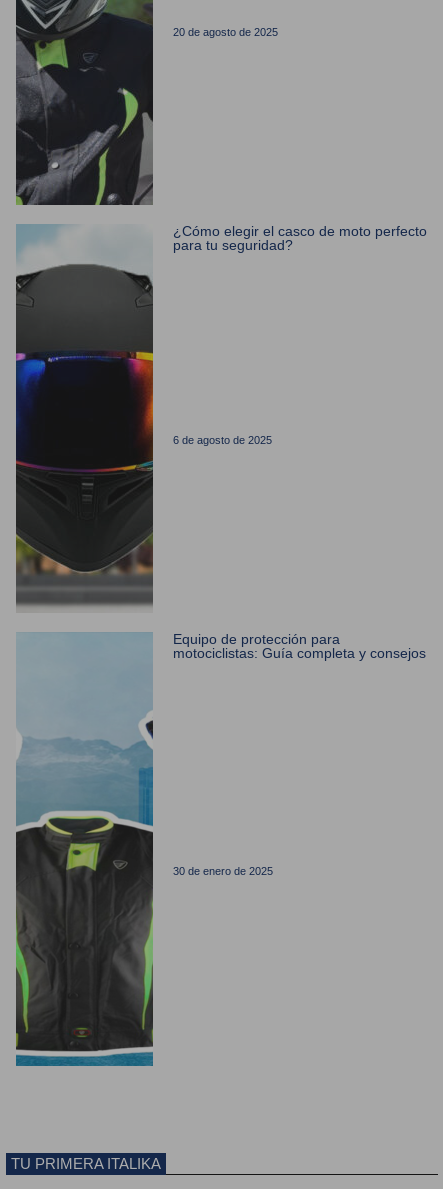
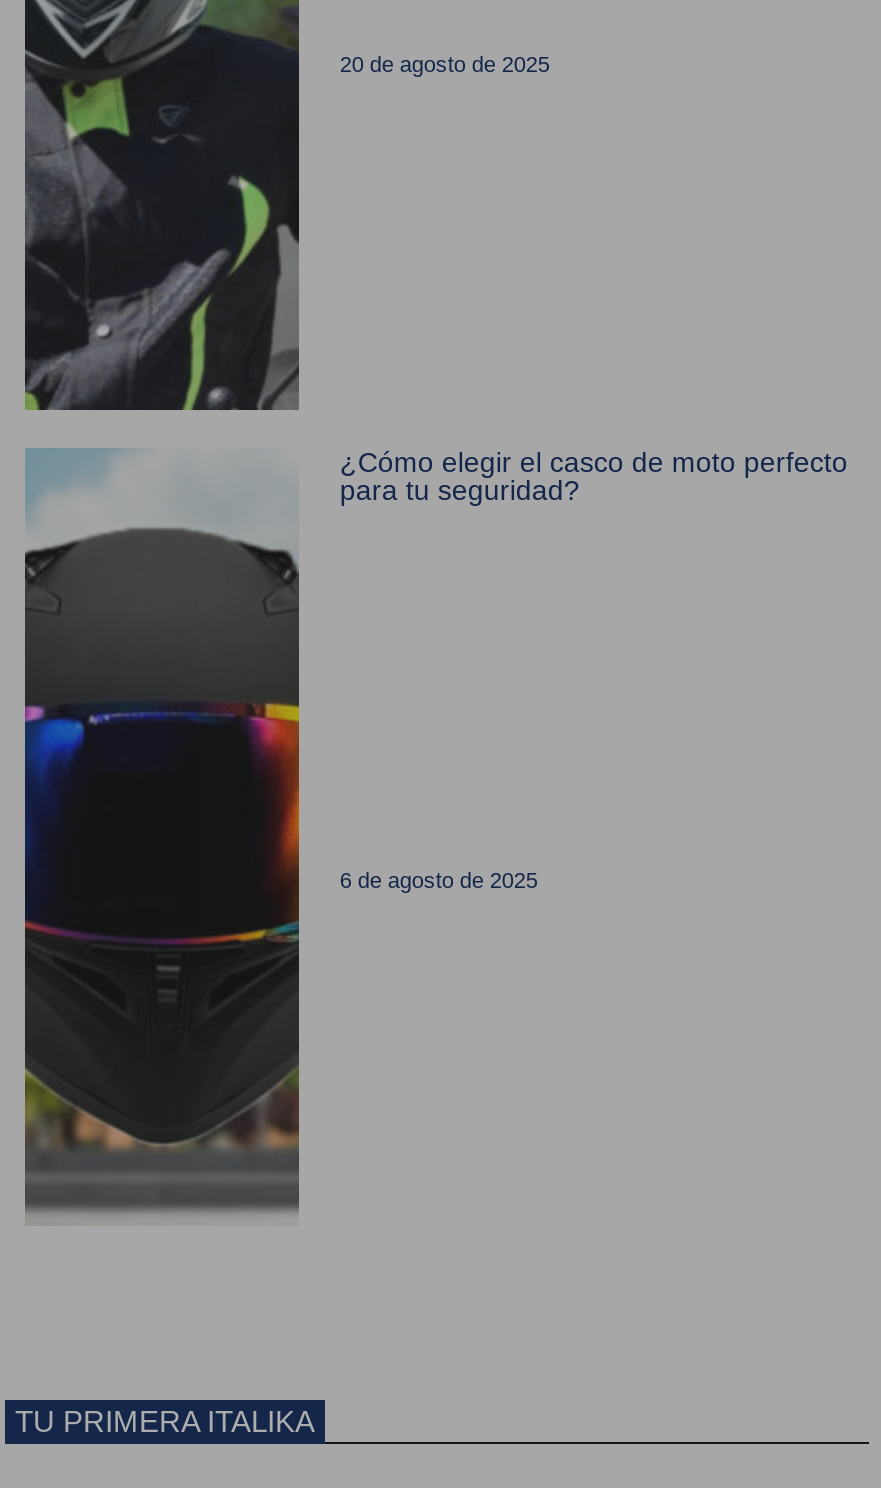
- [image]
- 30 de enero de 2025

- Equipo de protección para
- motociclistas: Guía completa y consejos
